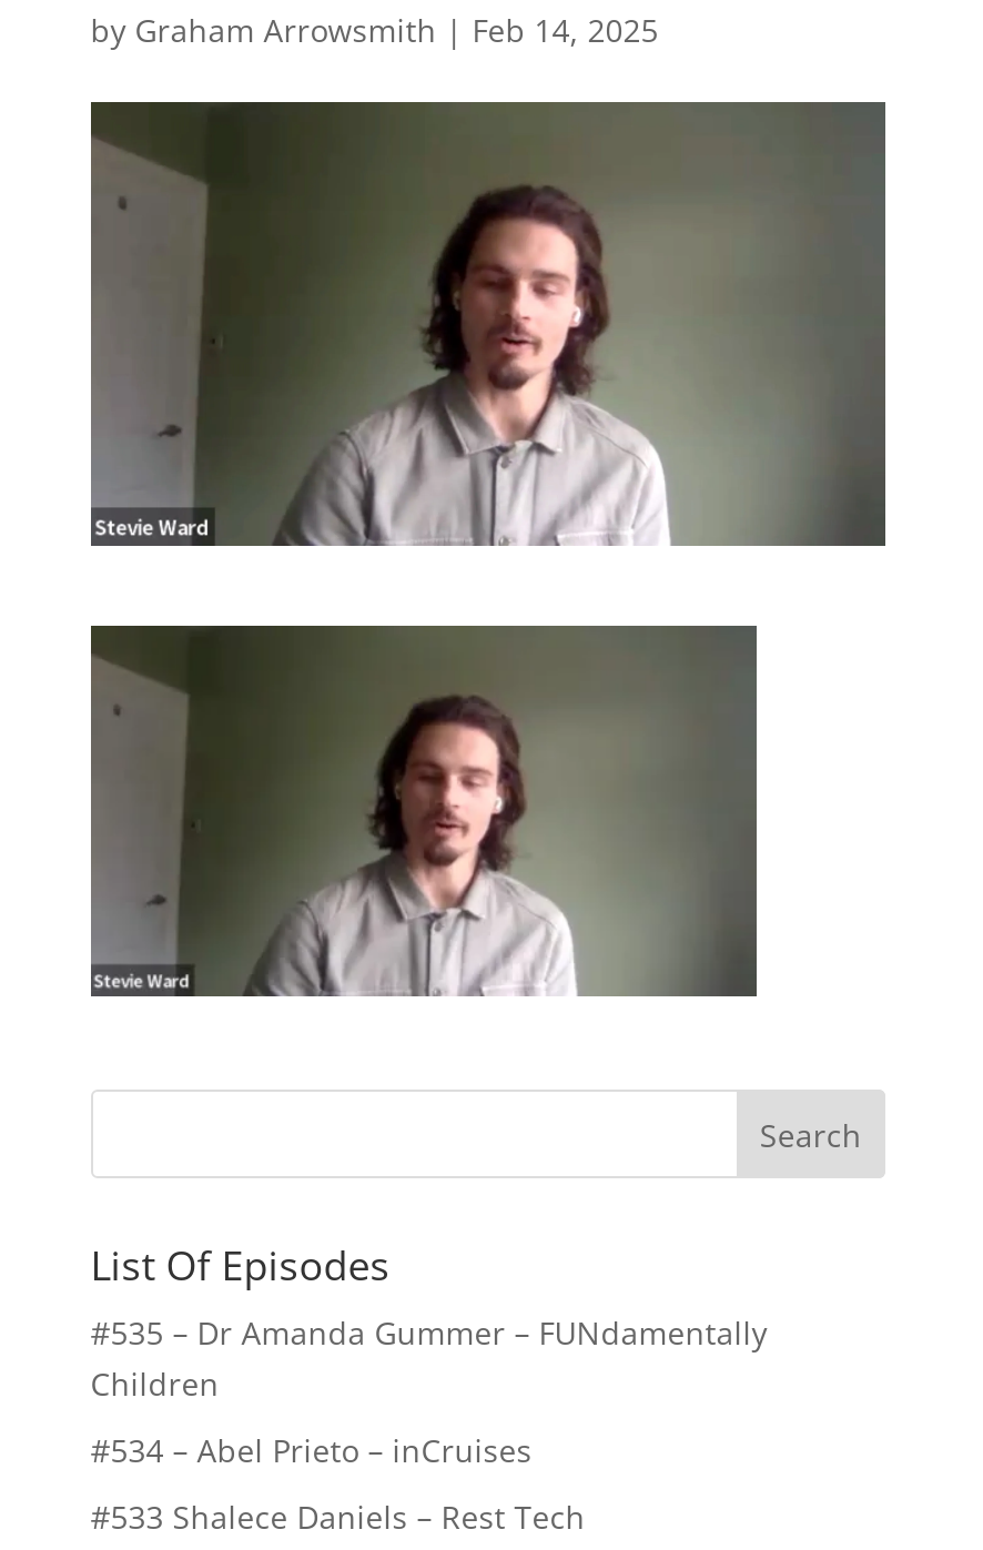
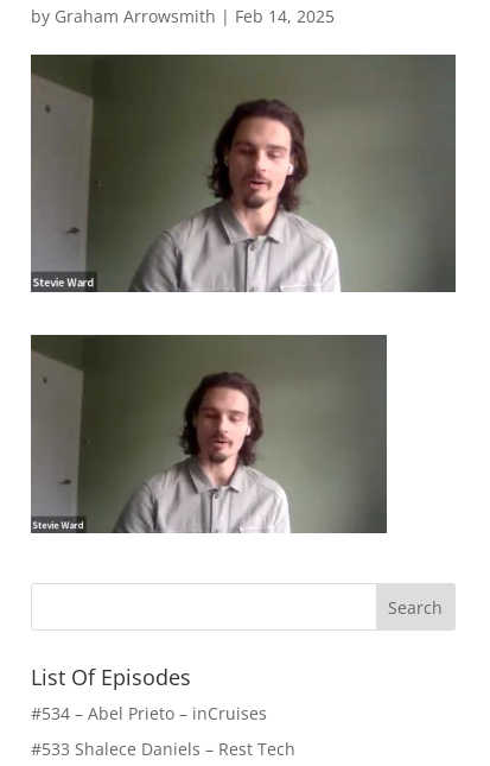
- #535 – Dr Amanda Gummer – FUNdamentally
- Children
